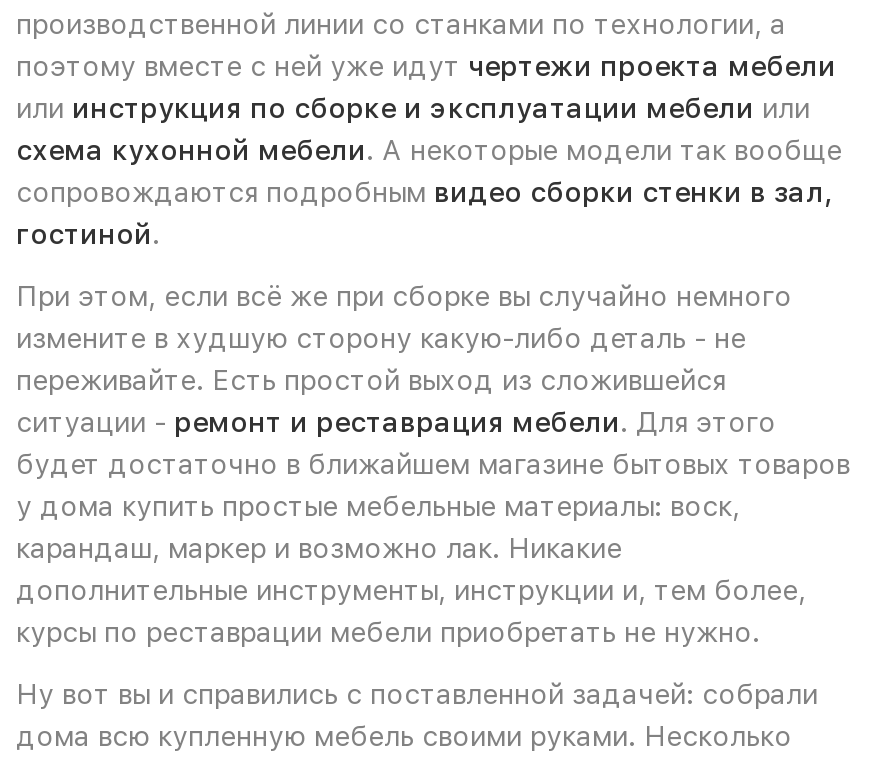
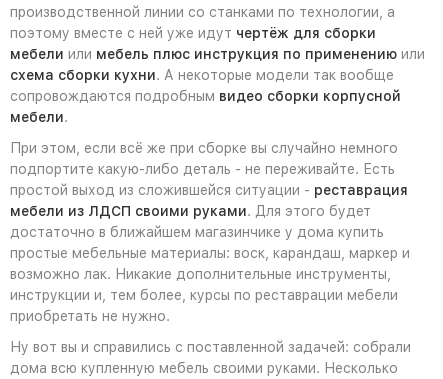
- поэтому вместе с ней уже идут чертежи проекта мебели
- или инструкция по сборке и эксплуатации мебели или
- схема кухонной мебели. А некоторые модели так вообще
- сопровождаются подробным видео сборки стенки в зал,
- гостиной.
+ поэтому вместе с ней уже идут чертёж для сборки
+ мебели или мебель плюс инструкция по применению или
+ схема сборки кухни. А некоторые модели так вообще
+ сопровождаются подробным видео сборки корпусной
+ мебели.

- измените в худшую сторону какую-либо деталь - не
- переживайте. Есть простой выход из сложившейся
- ситуации - ремонт и реставрация мебели. Для этого
- будет достаточно в ближайшем магазине бытовых товаров
- у дома купить простые мебельные материалы: воск,
- карандаш, маркер и возможно лак. Никакие
- дополнительные инструменты, инструкции и, тем более,
- курсы по реставрации мебели приобретать не нужно.
+ подпортите какую-либо деталь - не переживайте. Есть
+ простой выход из сложившейся ситуации - реставрация
+ мебели из ЛДСП своими руками. Для этого будет
+ достаточно в ближайшем магазинчике у дома купить
+ простые мебельные материалы: воск, карандаш, маркер и
+ возможно лак. Никакие дополнительные инструменты,
+ инструкции и, тем более, курсы по реставрации мебели
+ приобретать не нужно.
